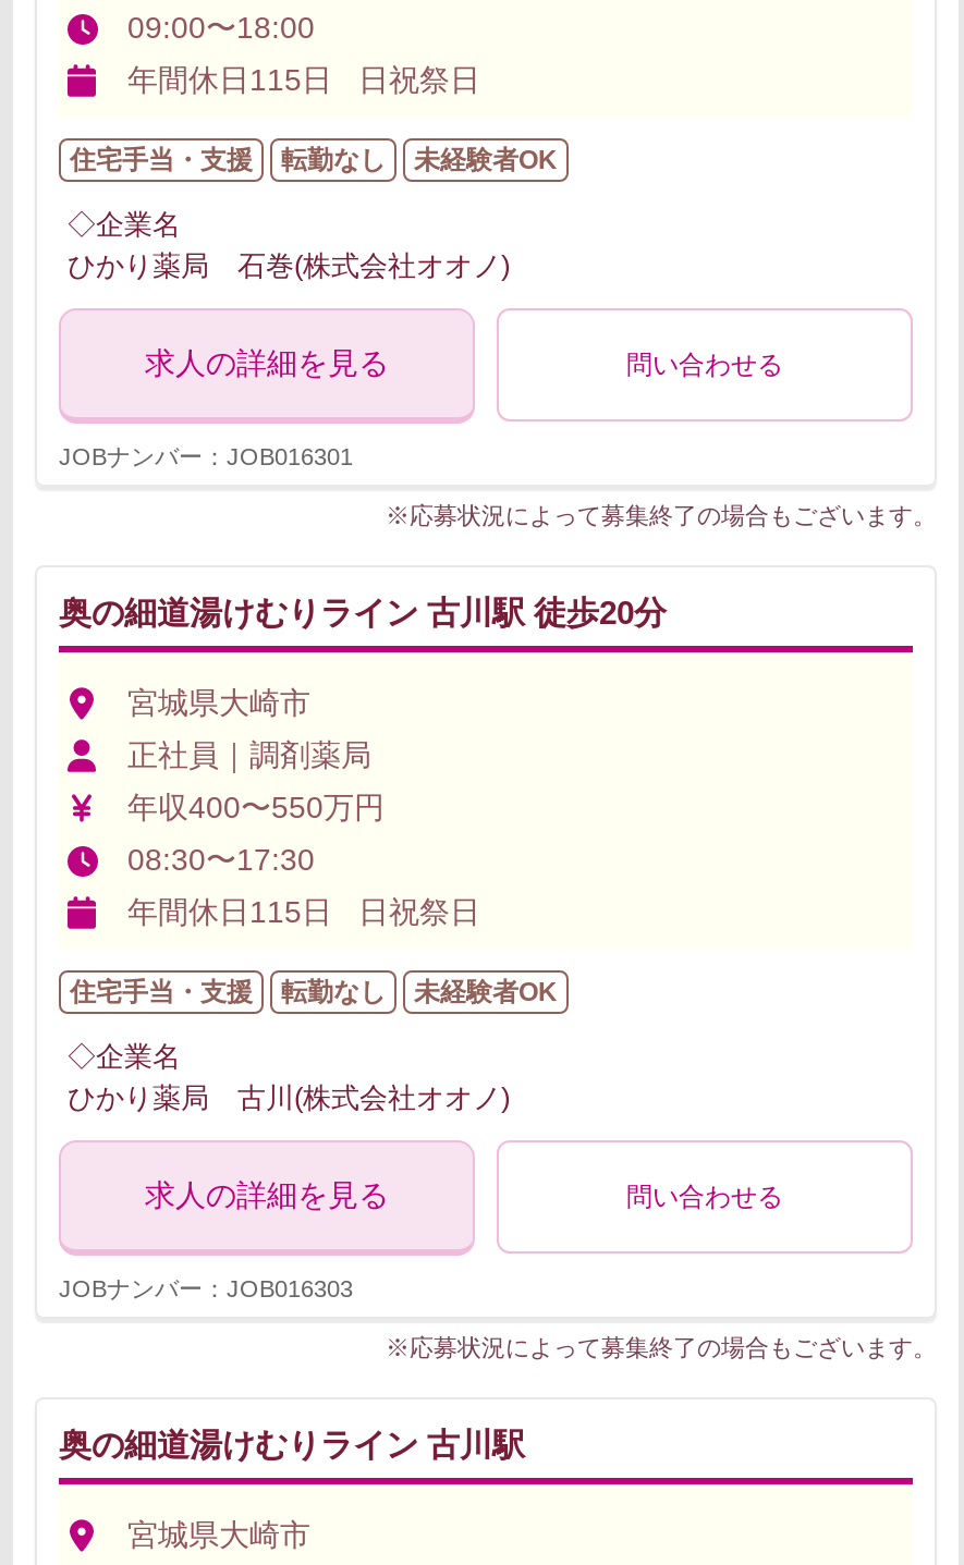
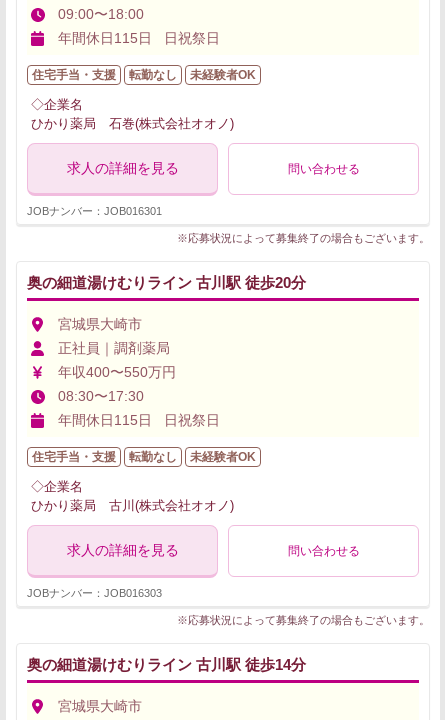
- 奥の細道湯けむりライン 古川駅
+ 奥の細道湯けむりライン 古川駅 徒歩14分
